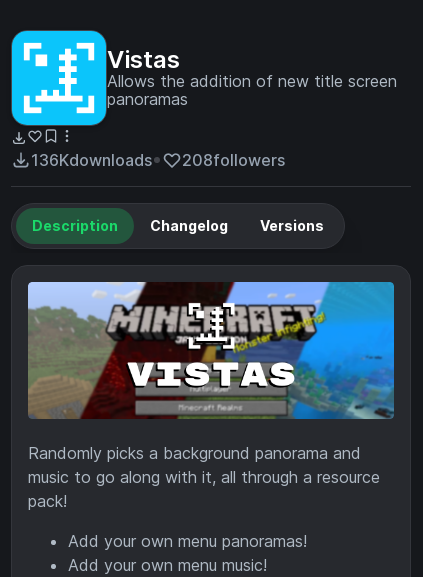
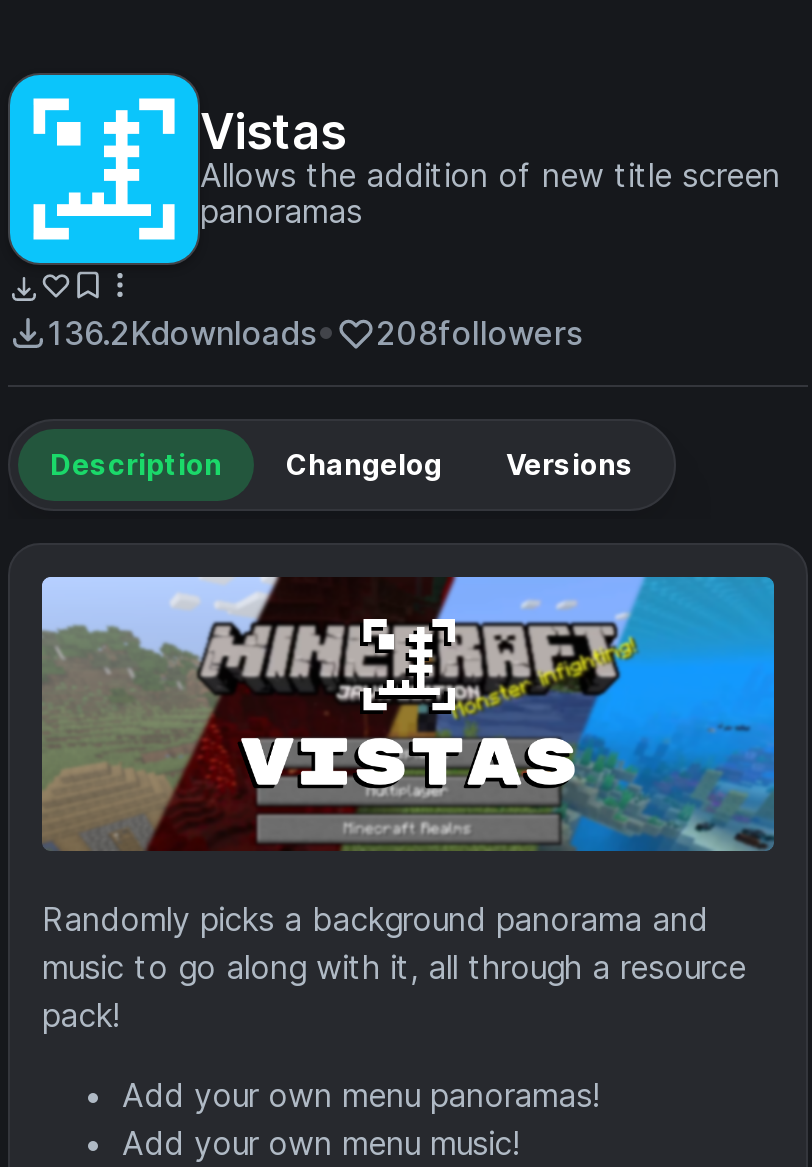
- 136Kdownloads 208followers
+ 136.2Kdownloads 208followers
